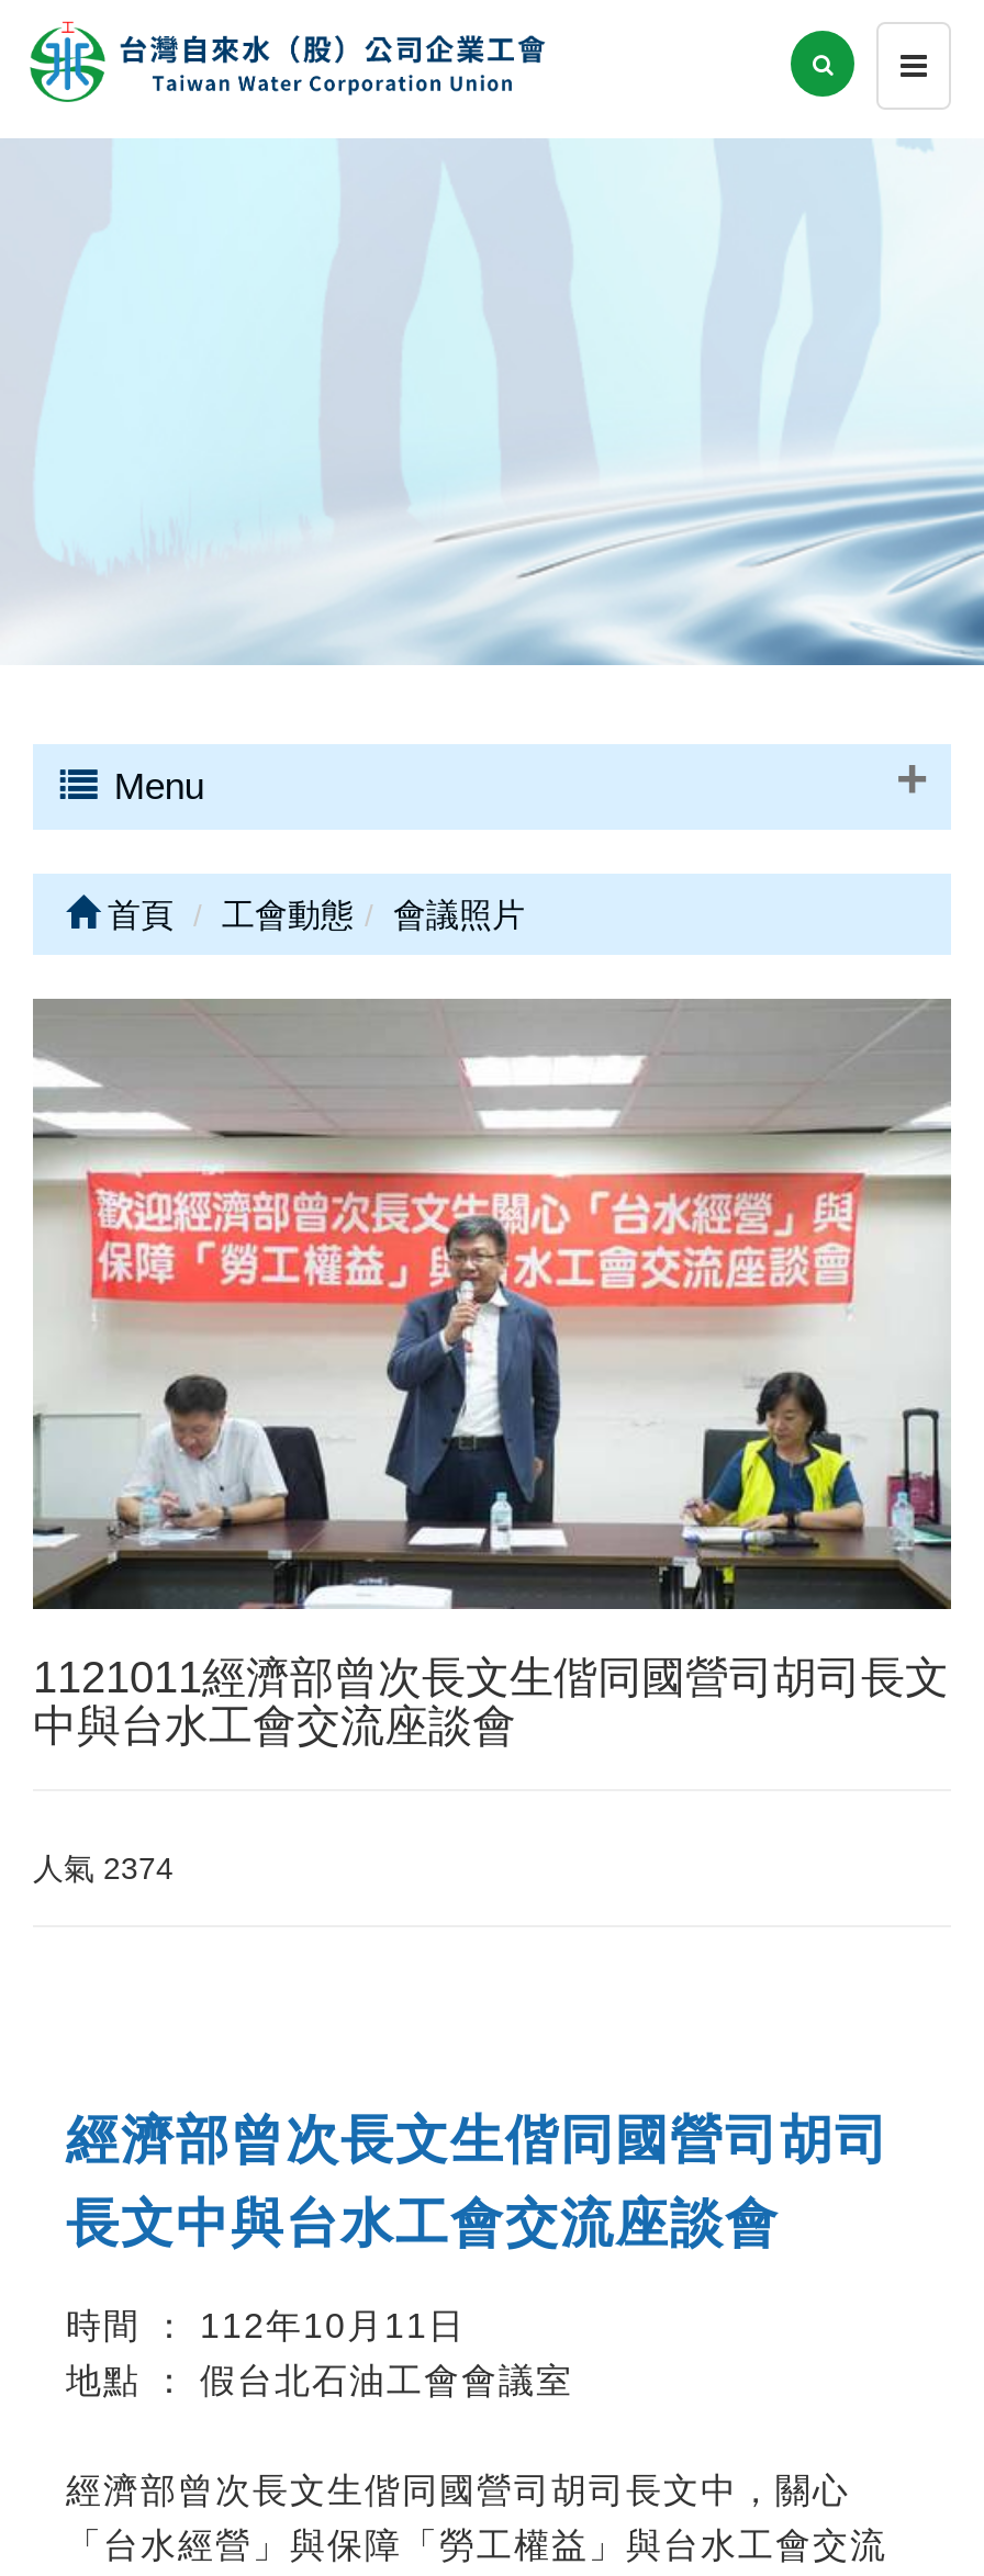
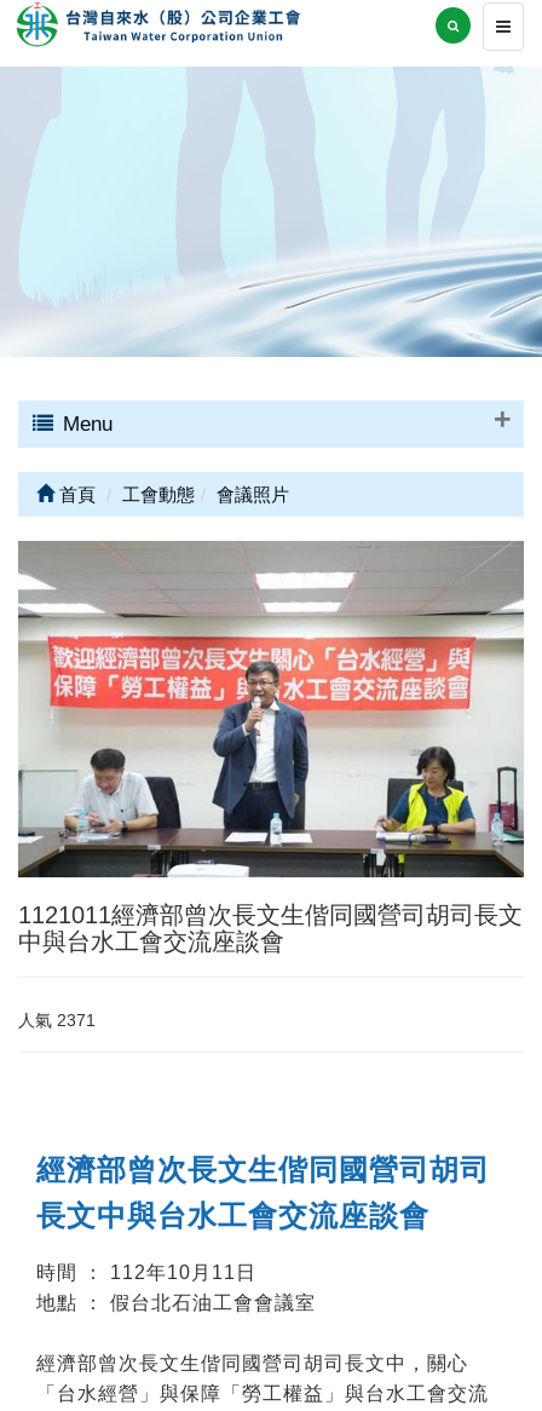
- 人氣2374
+ 人氣2371
